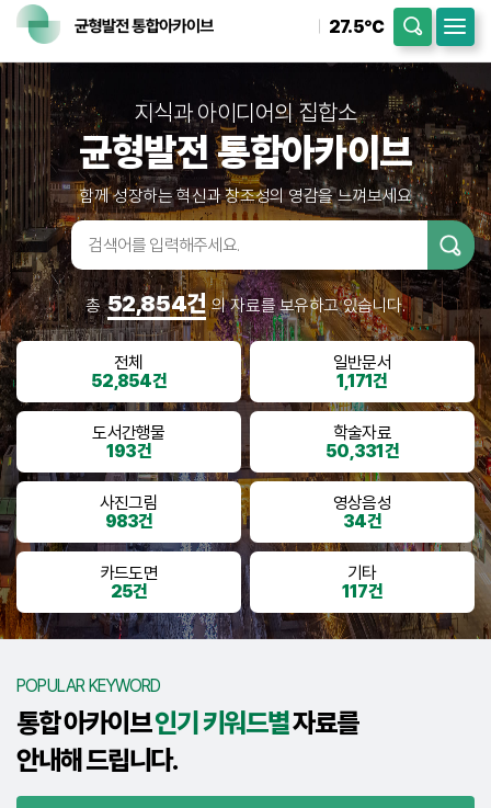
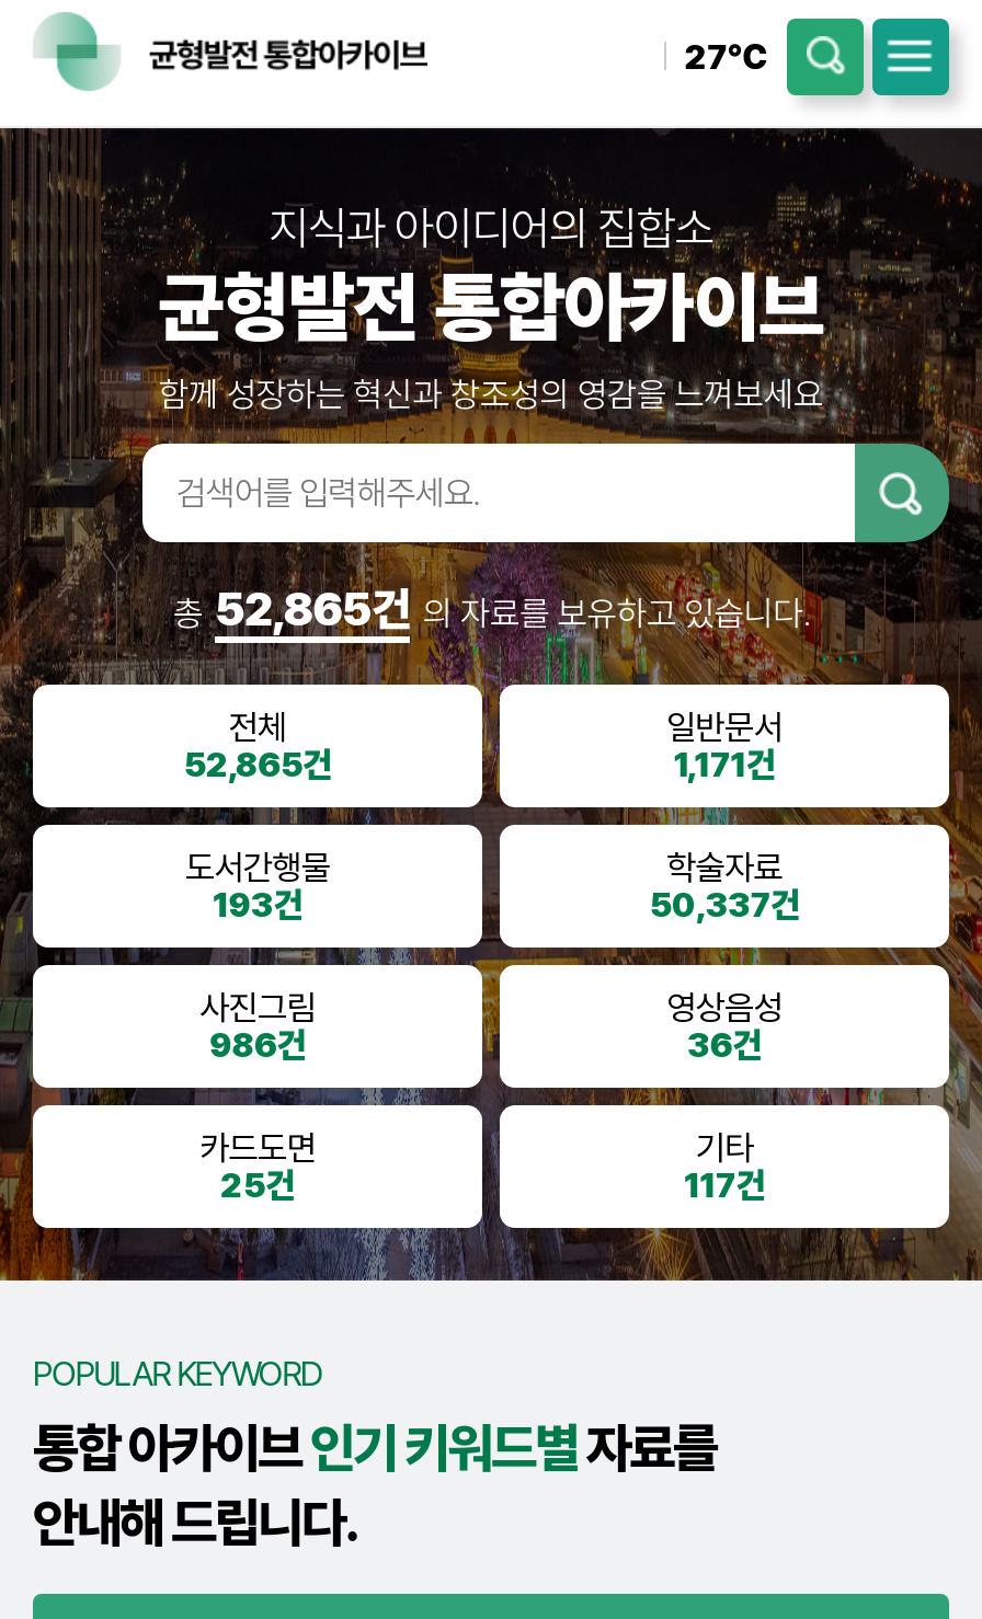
- 27.5℃
+ 27℃

- 총 52,854건 의 자료를 보유하고 있습니다.
+ 총 52,865건 의 자료를 보유하고 있습니다.

- 52,854건
+ 52,865건

- 50,331건
+ 50,337건

- 983건
+ 986건

- 34건
+ 36건
